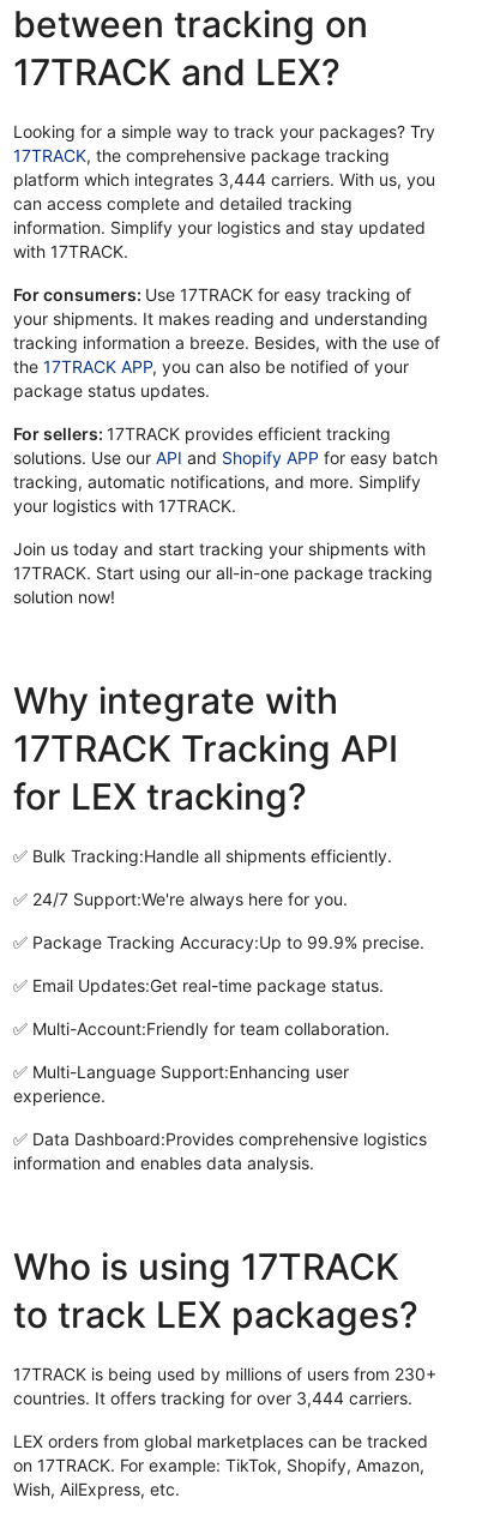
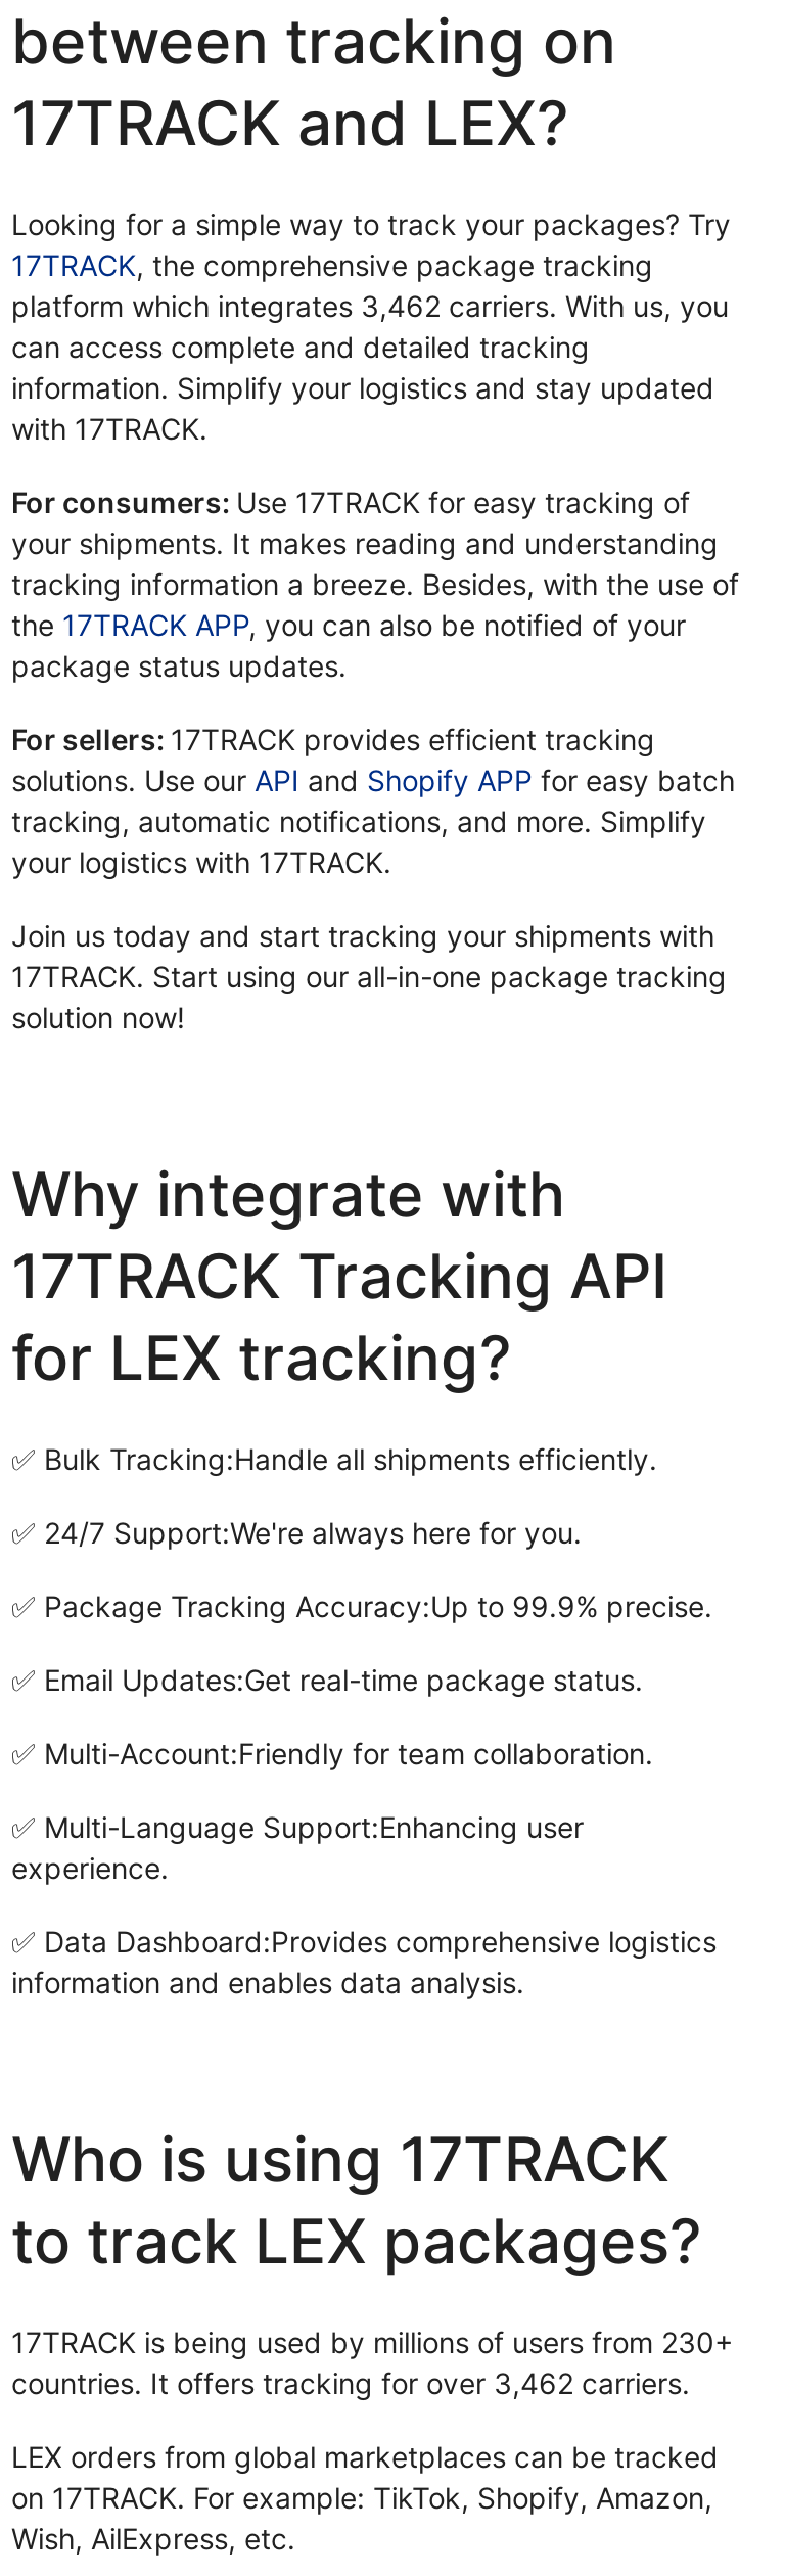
- platform which integrates 3,444 carriers. With us, you
+ platform which integrates 3,462 carriers. With us, you

- countries. It offers tracking for over 3,444 carriers.
+ countries. It offers tracking for over 3,462 carriers.
